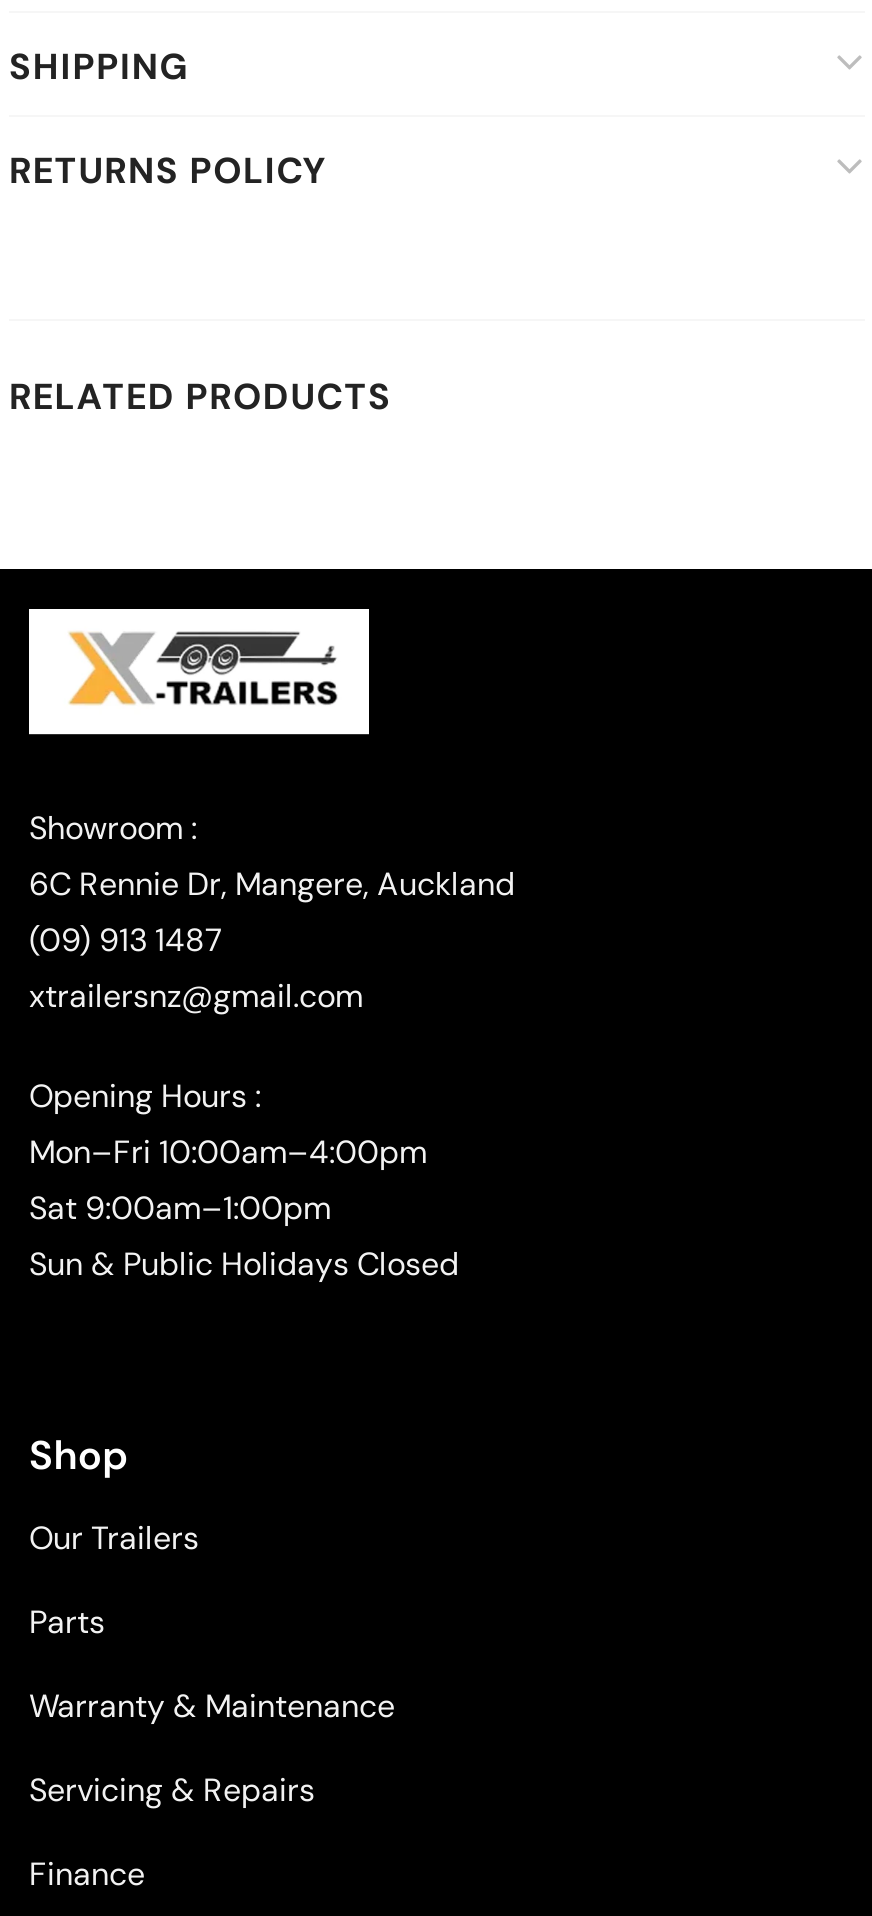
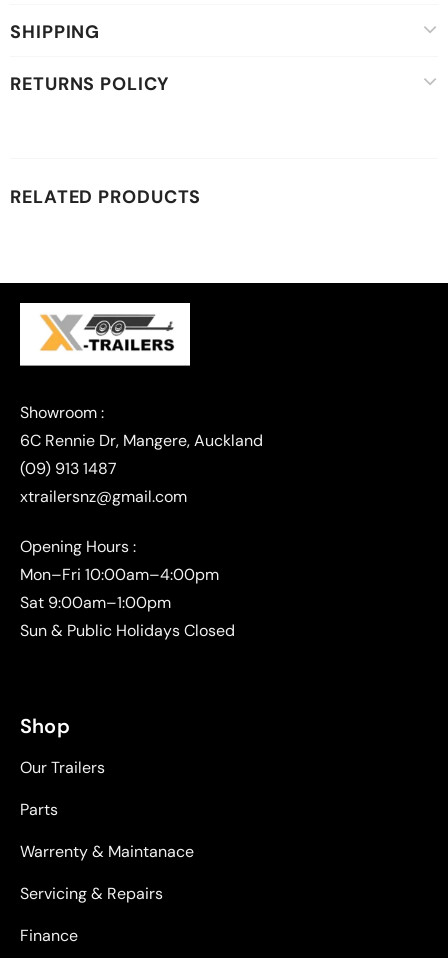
- Warranty & Maintenance
+ Warrenty & Maintanace
